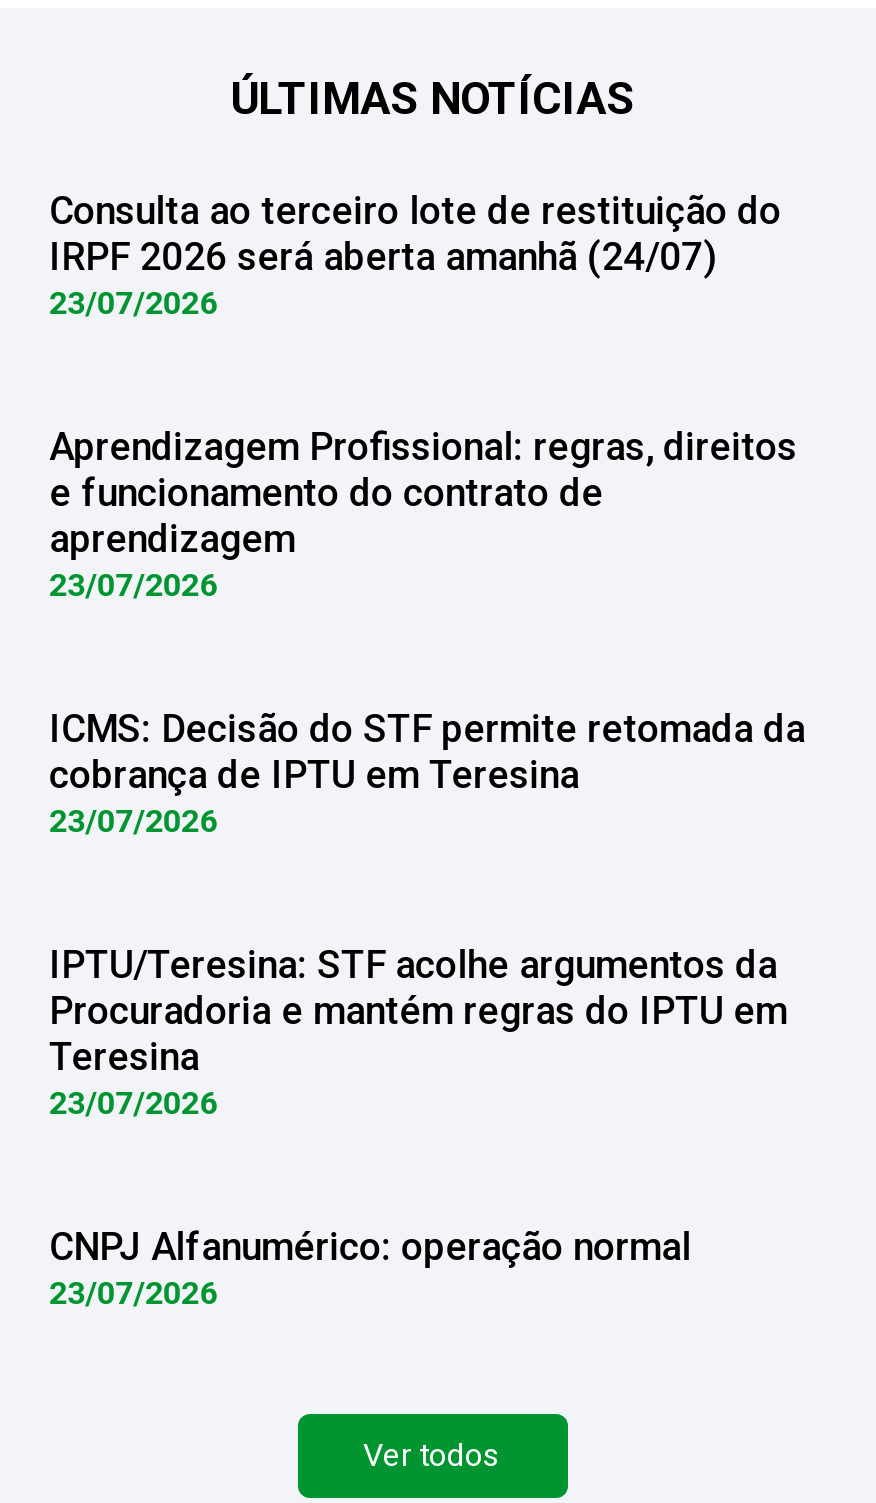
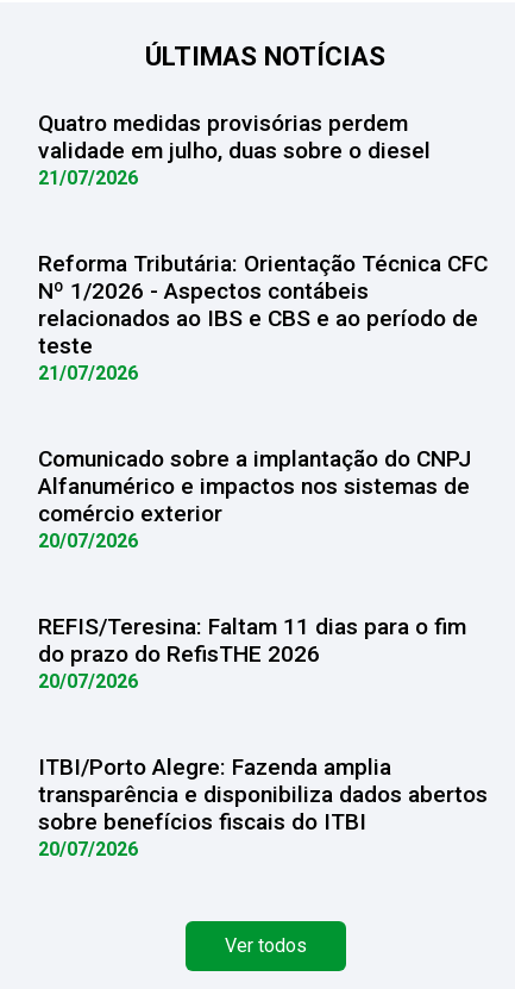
- Consulta ao terceiro lote de restituição do
- IRPF 2026 será aberta amanhã (24/07)
- 23/07/2026
+ Quatro medidas provisórias perdem
+ validade em julho, duas sobre o diesel
+ 21/07/2026

- Aprendizagem Profissional: regras, direitos
- e funcionamento do contrato de
- aprendizagem
- 23/07/2026
+ Reforma Tributária: Orientação Técnica CFC
+ Nº 1/2026 - Aspectos contábeis
+ relacionados ao IBS e CBS e ao período de
+ teste
+ 21/07/2026

- ICMS: Decisão do STF permite retomada da
- cobrança de IPTU em Teresina
- 23/07/2026
+ Comunicado sobre a implantação do CNPJ
+ Alfanumérico e impactos nos sistemas de
+ comércio exterior
+ 20/07/2026

- IPTU/Teresina: STF acolhe argumentos da
- Procuradoria e mantém regras do IPTU em
- Teresina
- 23/07/2026
+ REFIS/Teresina: Faltam 11 dias para o fim
+ do prazo do RefisTHE 2026
+ 20/07/2026

- CNPJ Alfanumérico: operação normal
- 23/07/2026
+ ITBI/Porto Alegre: Fazenda amplia
+ transparência e disponibiliza dados abertos
+ sobre benefícios fiscais do ITBI
+ 20/07/2026
